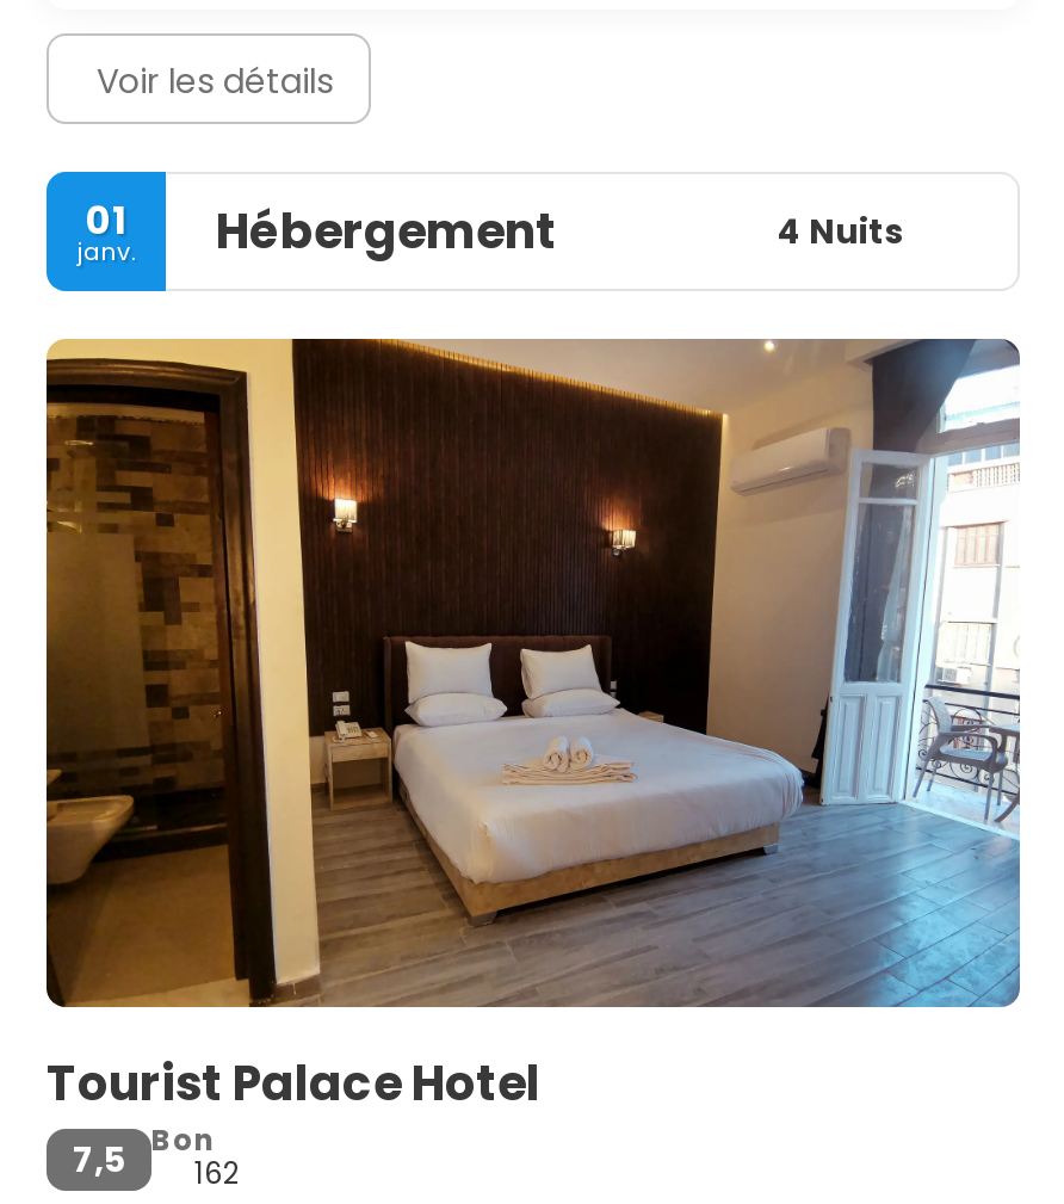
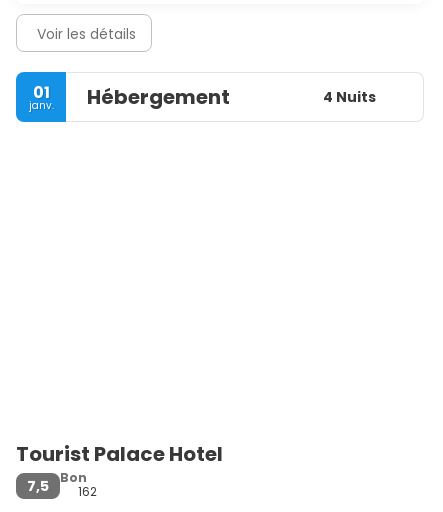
- [image]
